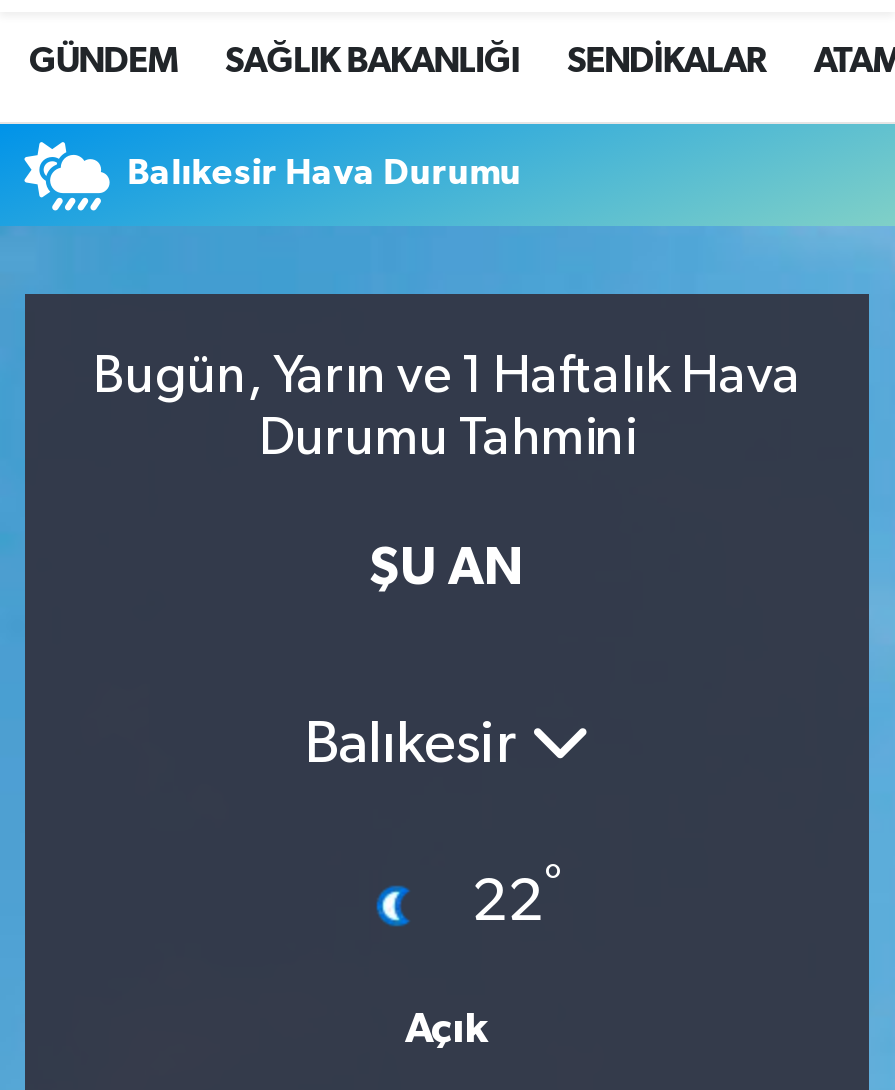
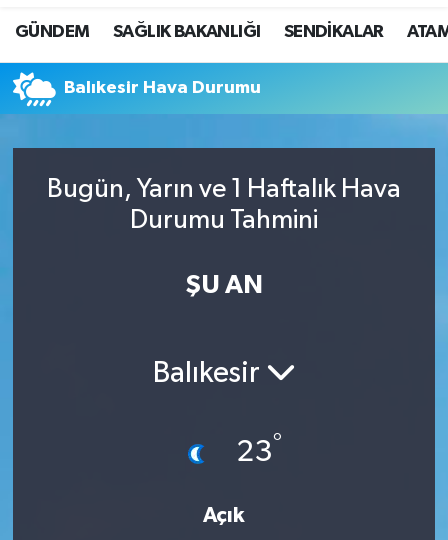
- 22°
+ 23°
